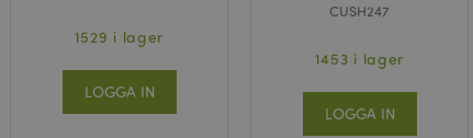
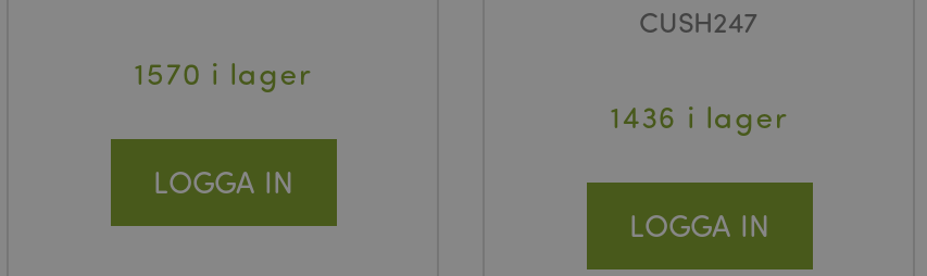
- 1529 i lager
+ 1570 i lager

- 1453 i lager
+ 1436 i lager
